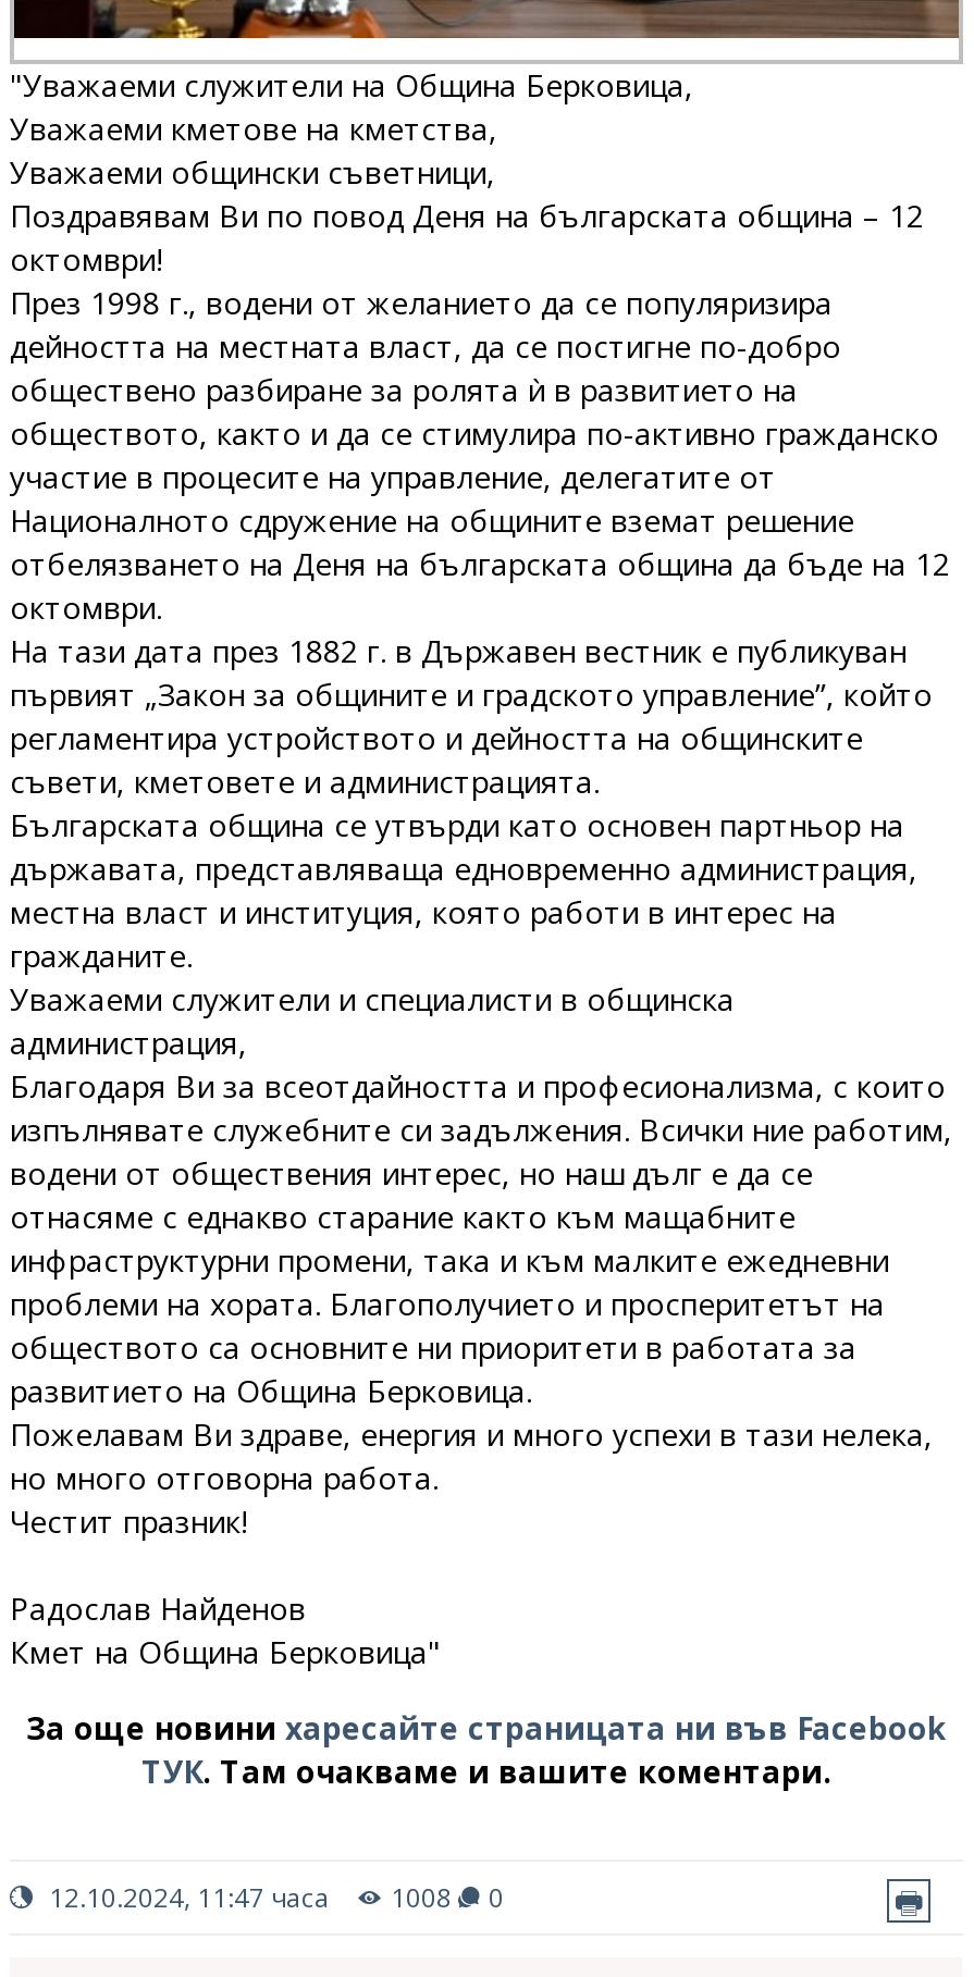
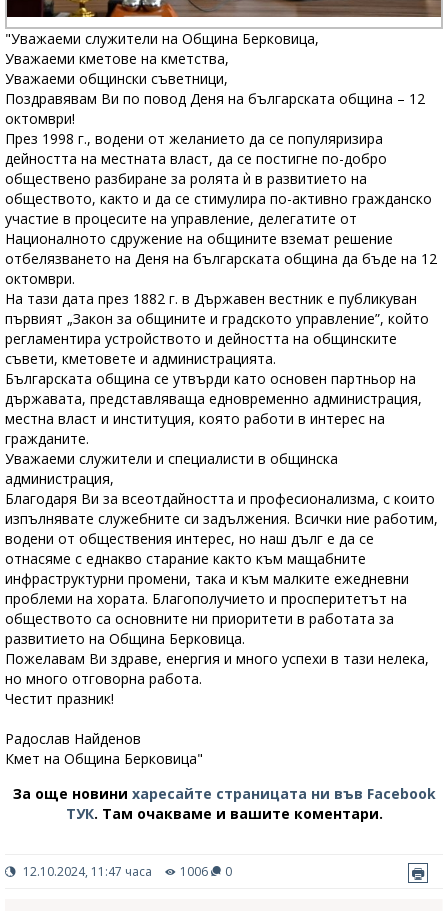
- 12.10.2024, 11:47 часа 1008 0
+ 12.10.2024, 11:47 часа 1006 0
